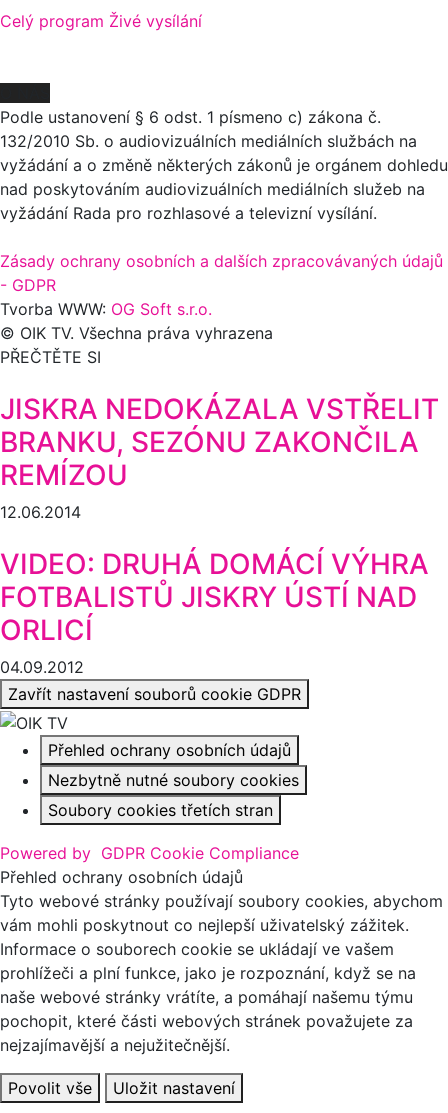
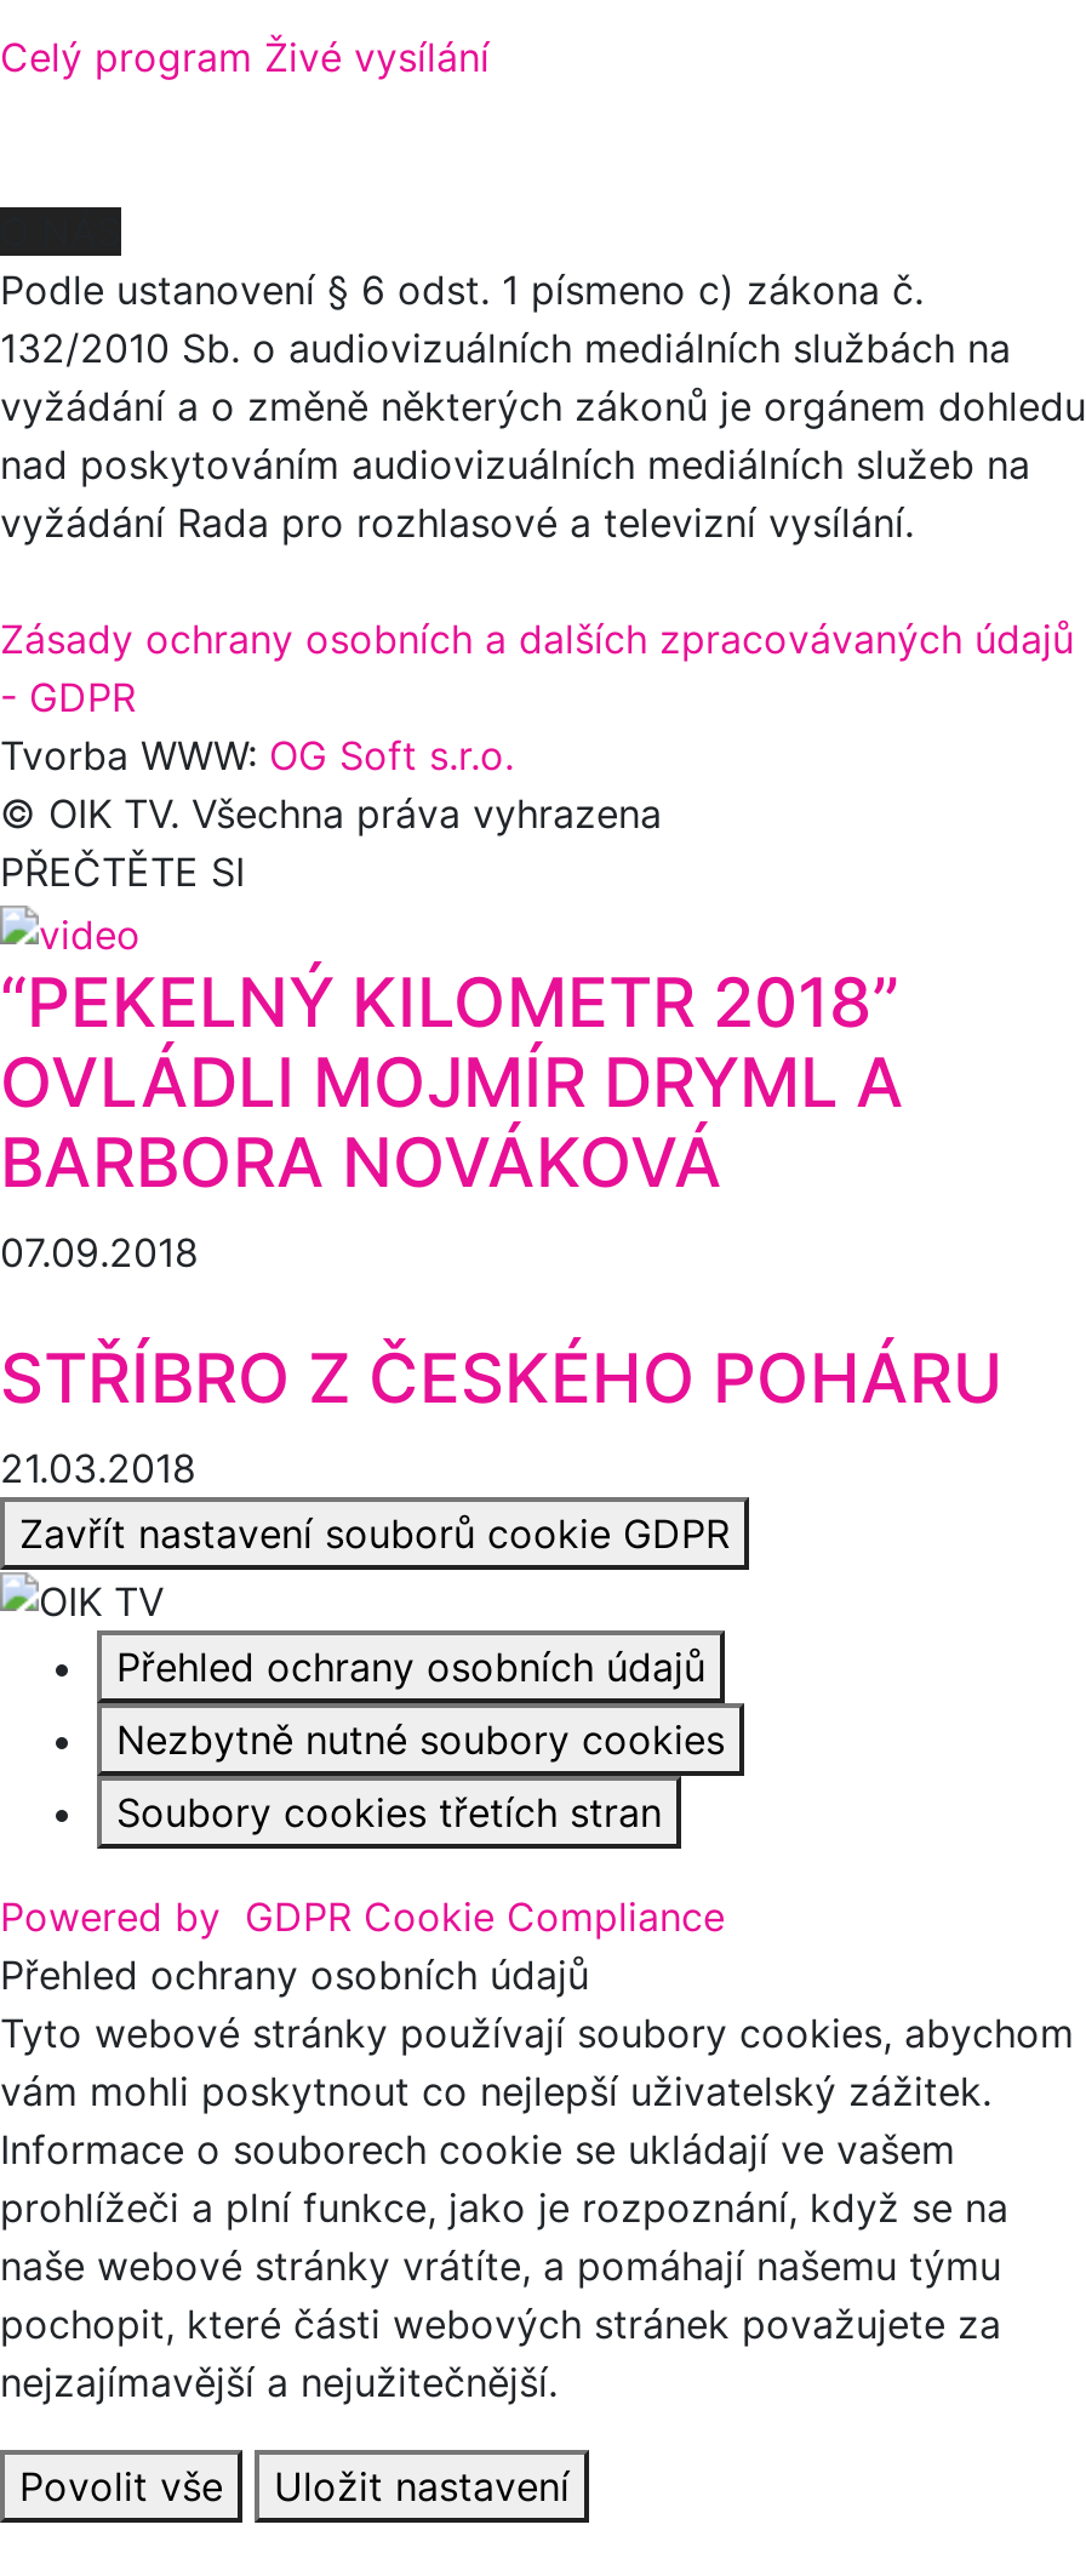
- JISKRA NEDOKÁZALA VSTŘELIT
- BRANKU, SEZÓNU ZAKONČILA
- REMÍZOU
- 12.06.2014
+ “PEKELNÝ KILOMETR 2018”
+ OVLÁDLI MOJMÍR DRYML A
+ BARBORA NOVÁKOVÁ
+ 07.09.2018

- VIDEO: DRUHÁ DOMÁCÍ VÝHRA
- FOTBALISTŮ JISKRY ÚSTÍ NAD
- ORLICÍ
- 04.09.2012
+ STŘÍBRO Z ČESKÉHO POHÁRU
+ 21.03.2018
